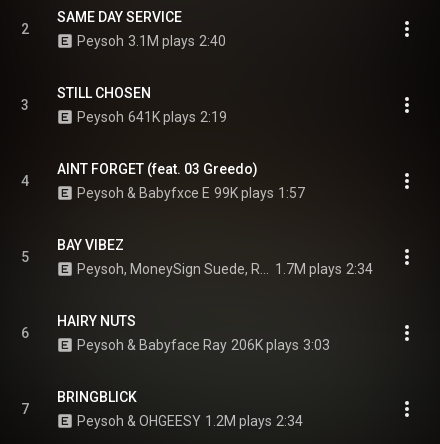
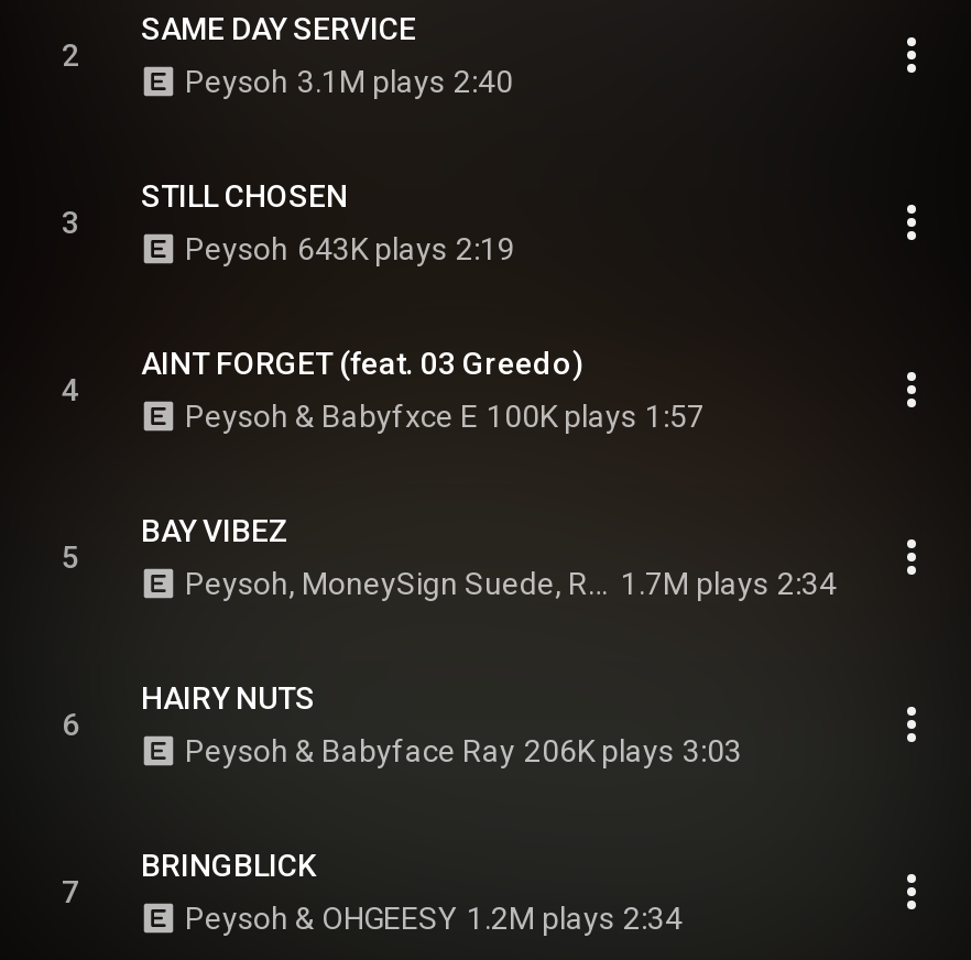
- Peysoh 641K plays 2:19
+ Peysoh 643K plays 2:19

- Peysoh & Babyfxce E 99K plays 1:57
+ Peysoh & Babyfxce E 100K plays 1:57
